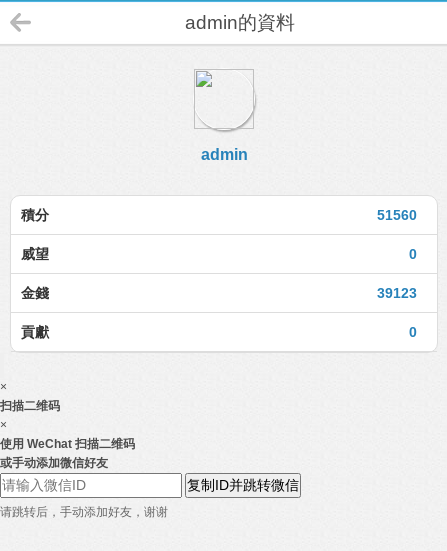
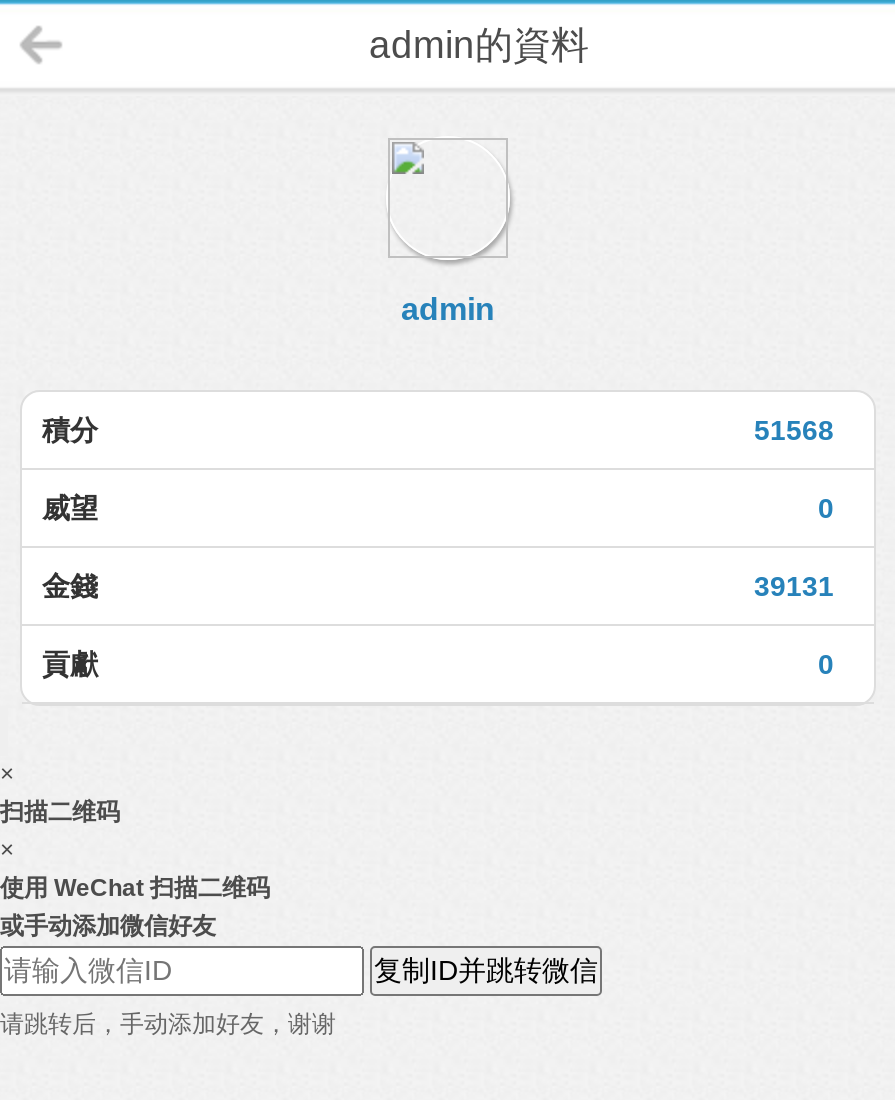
- 51560
+ 51568

- 39123
+ 39131
